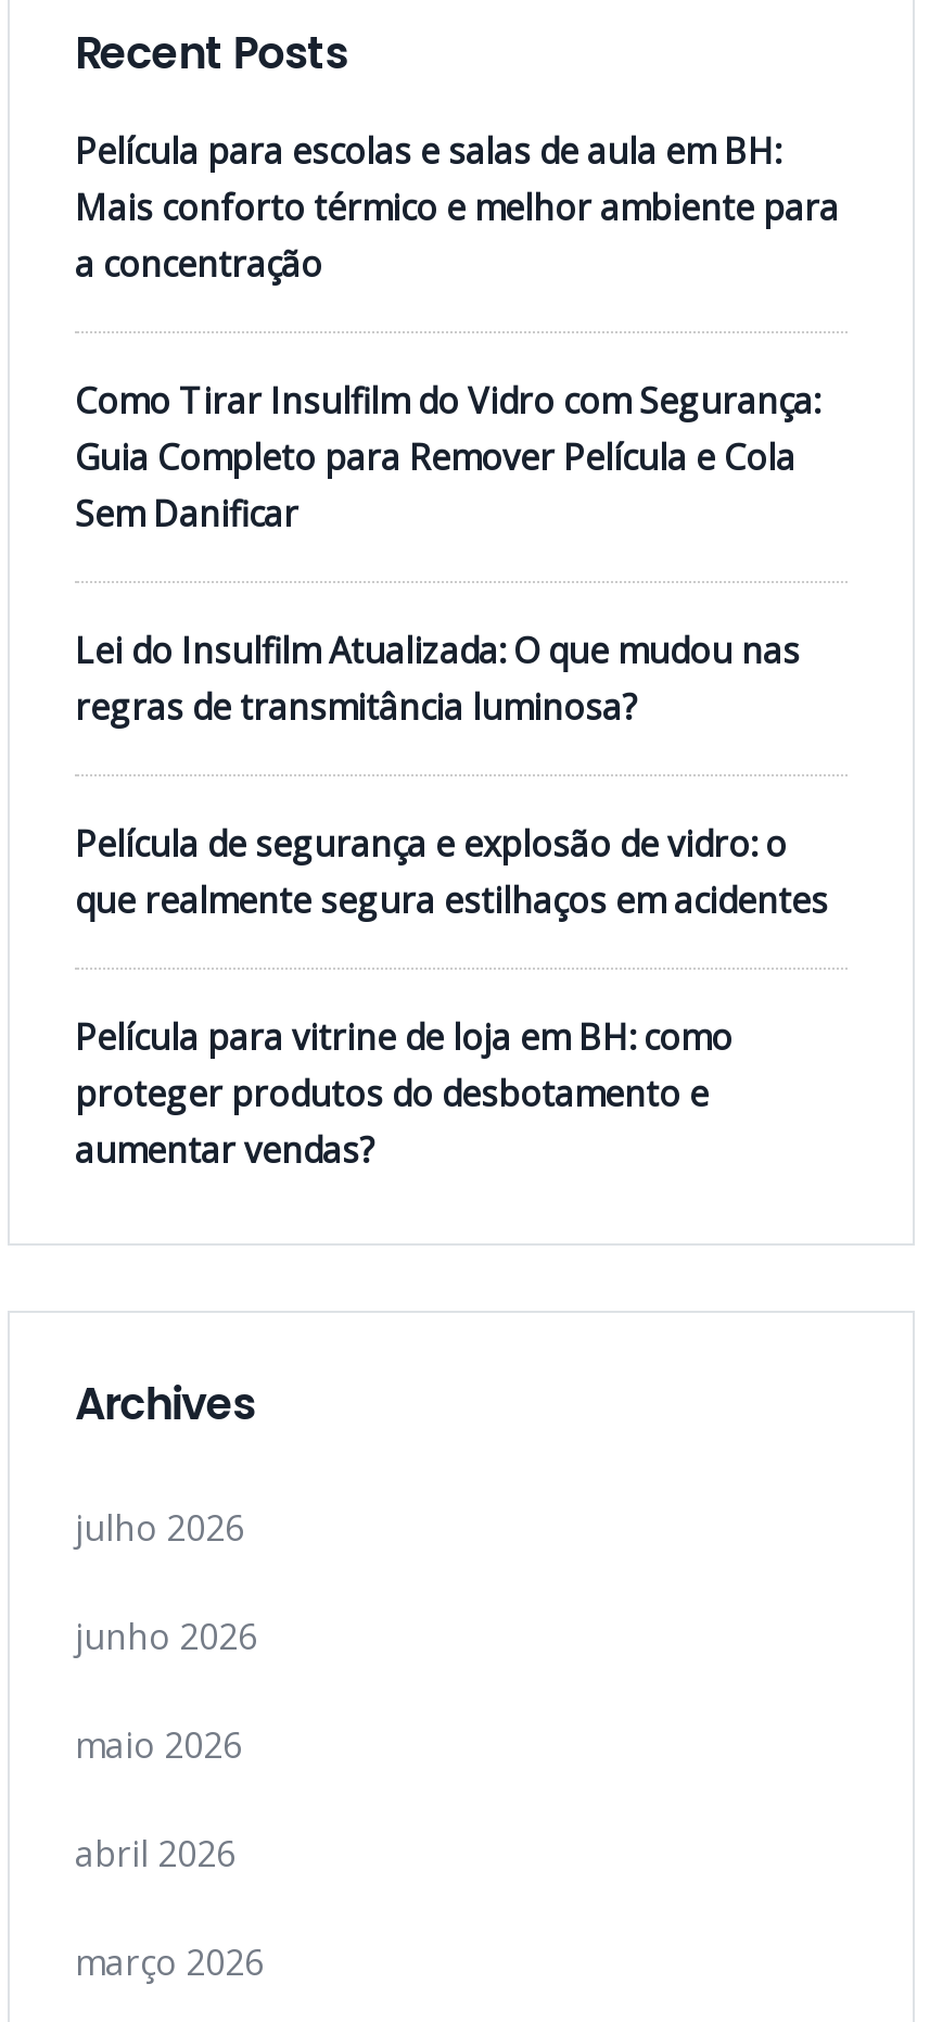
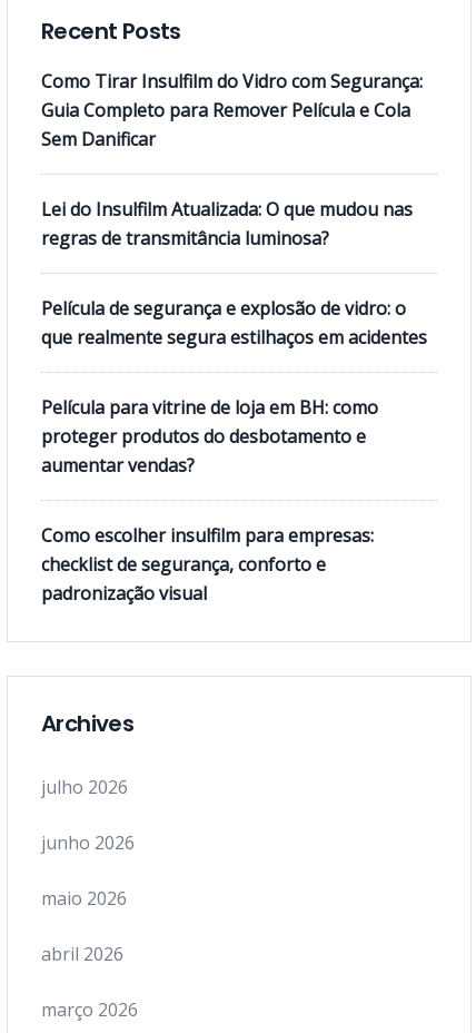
- Película para escolas e salas de aula em BH:
- Mais conforto térmico e melhor ambiente para
- a concentração

moved up: Como Tirar Insulfilm do Vidro com Segurança: | Guia Completo para Remover Película e Cola | Sem Danificar | ... | proteger produtos do desbotamento e | aumentar vendas?

+ Como escolher insulfilm para empresas:
+ checklist de segurança, conforto e
+ padronização visual
